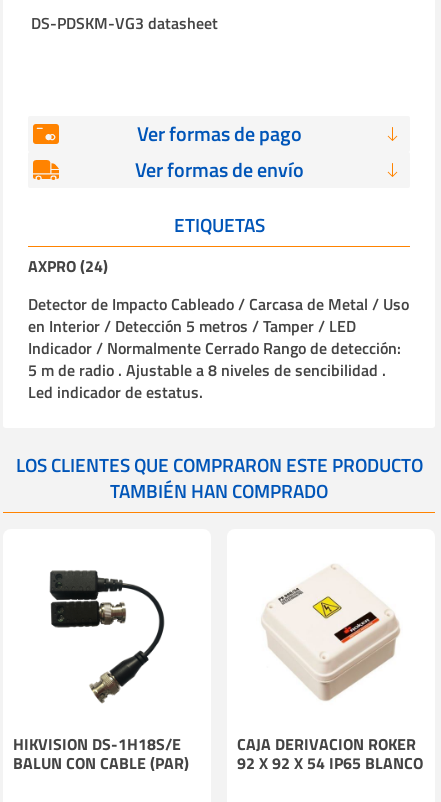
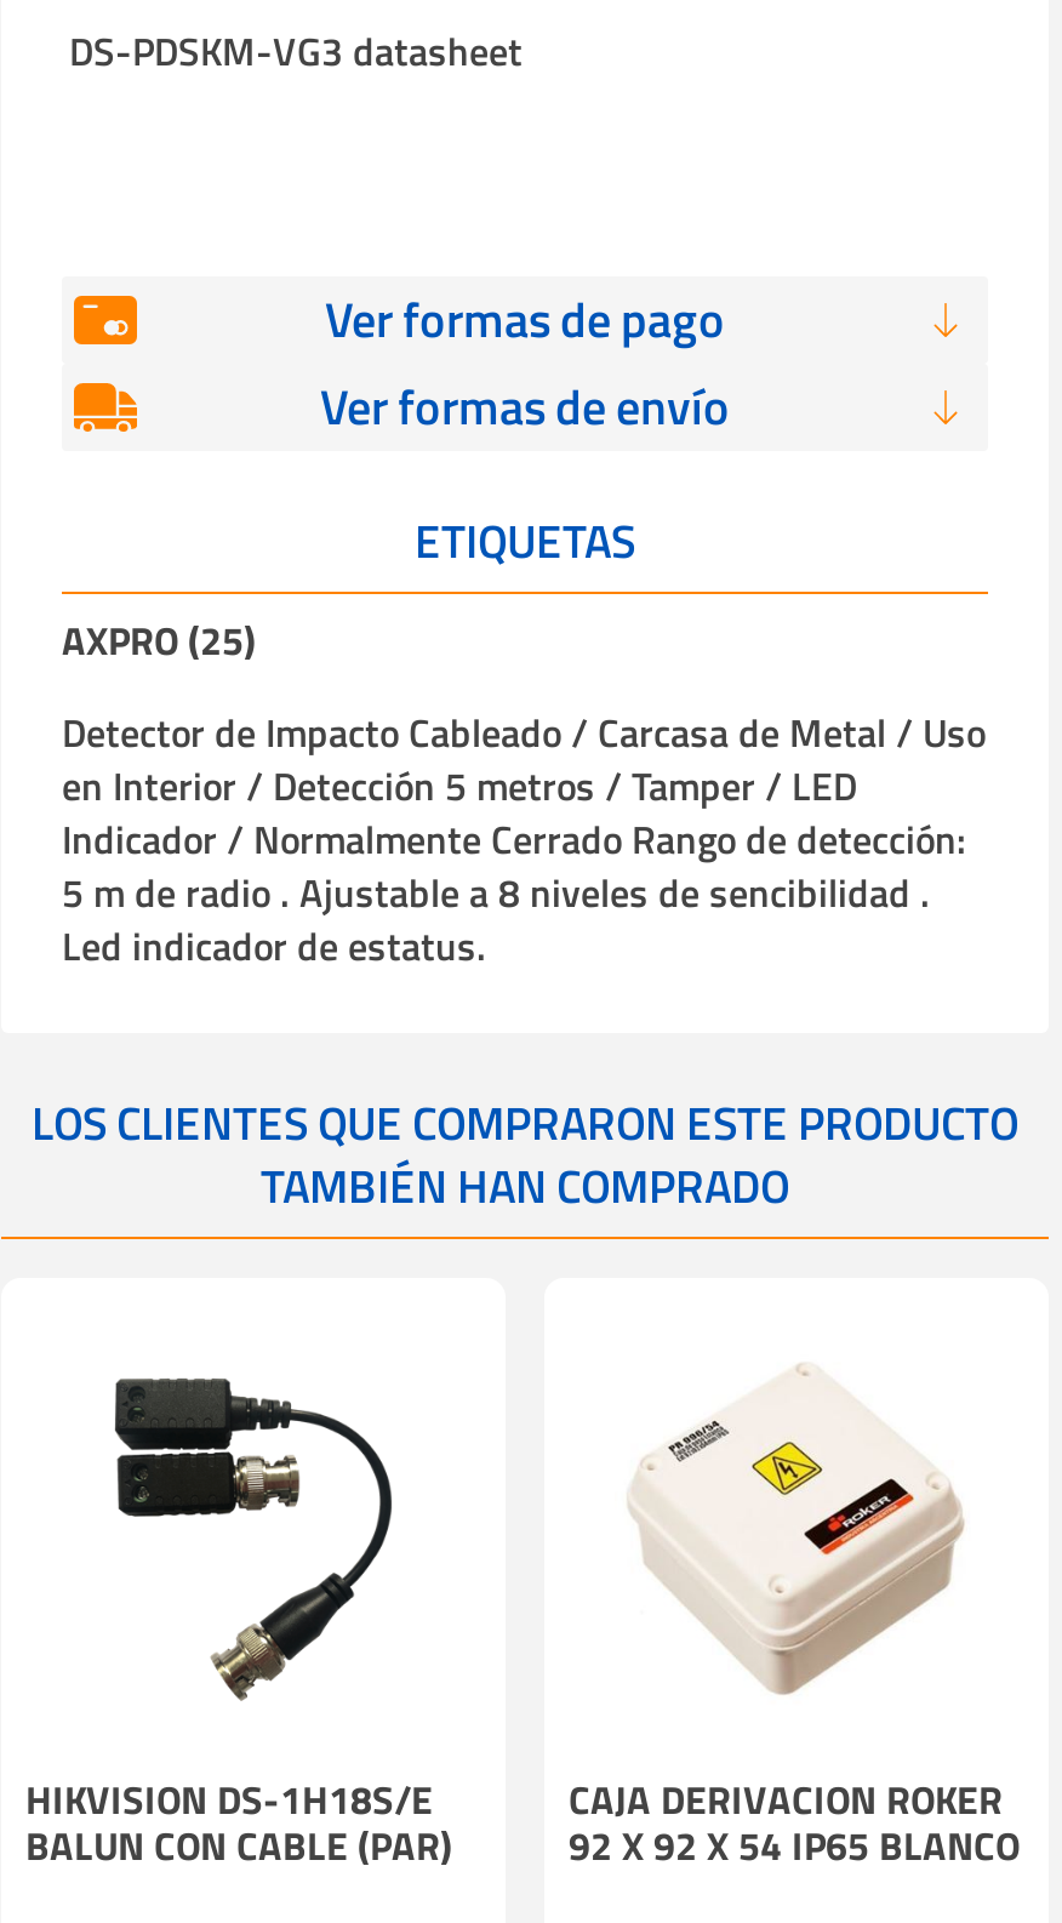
- AXPRO (24)
+ AXPRO (25)
